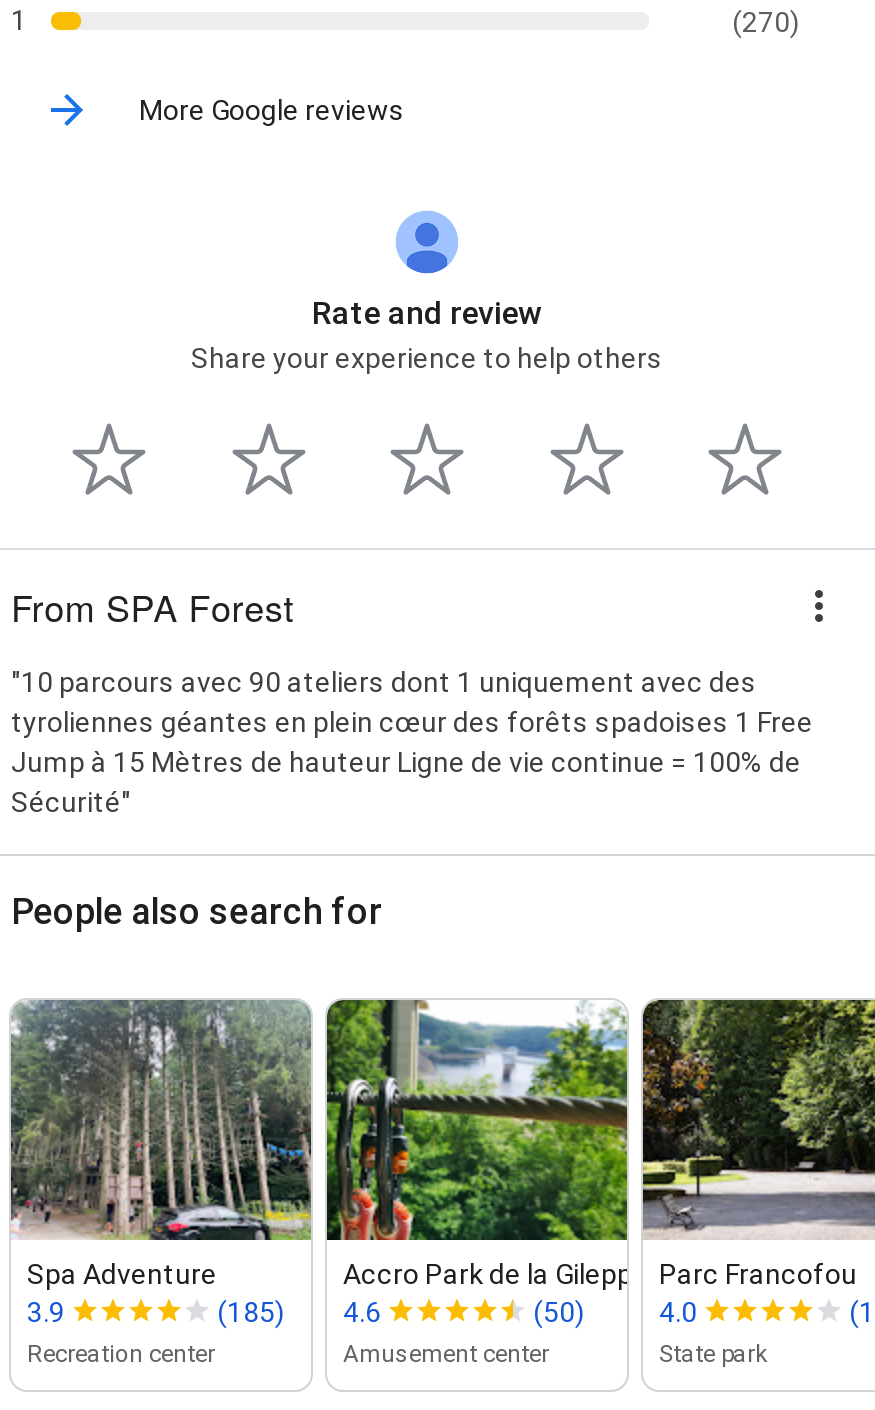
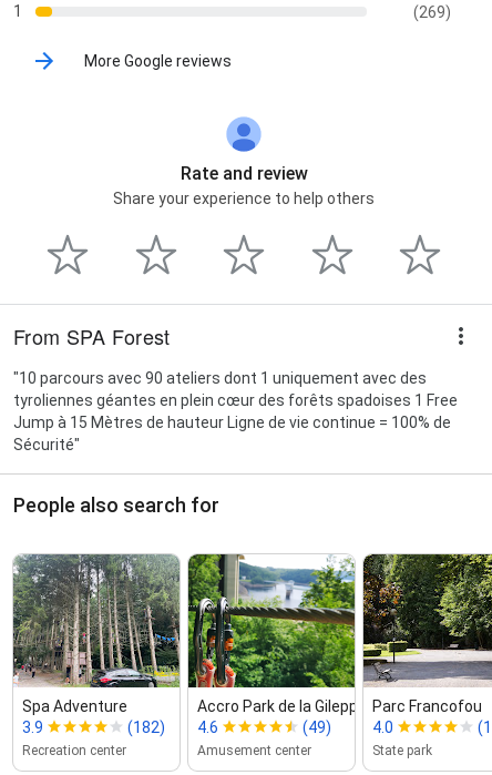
- (270)
+ (269)

- (185) 4.6
+ (182) 4.6

- (50)
+ (49)
